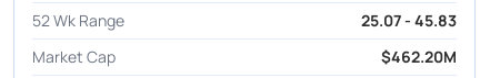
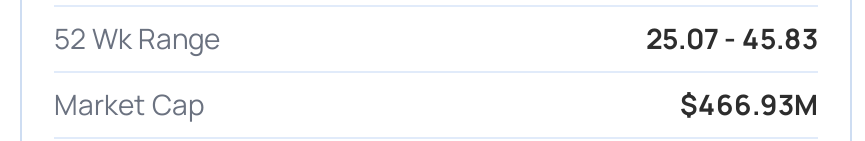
- $462.20M
+ $466.93M
